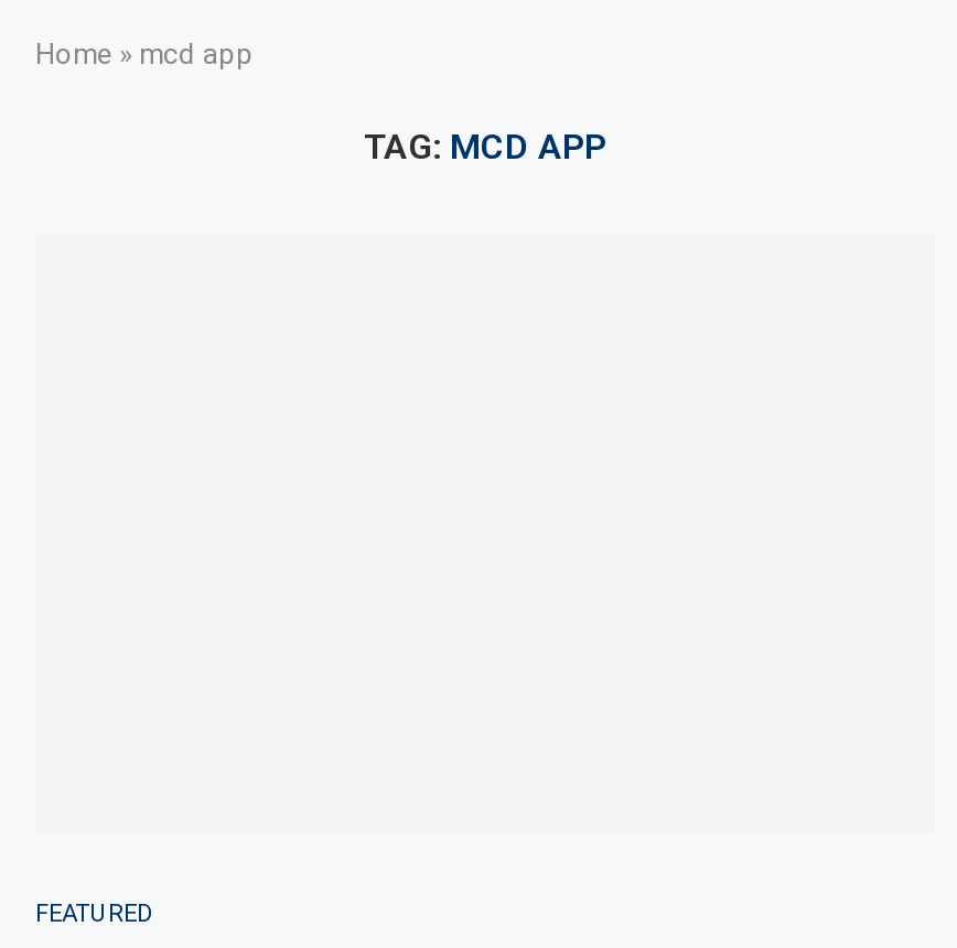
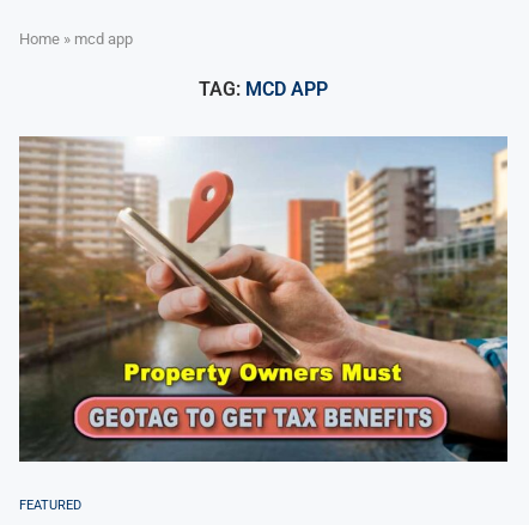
+ [image]
